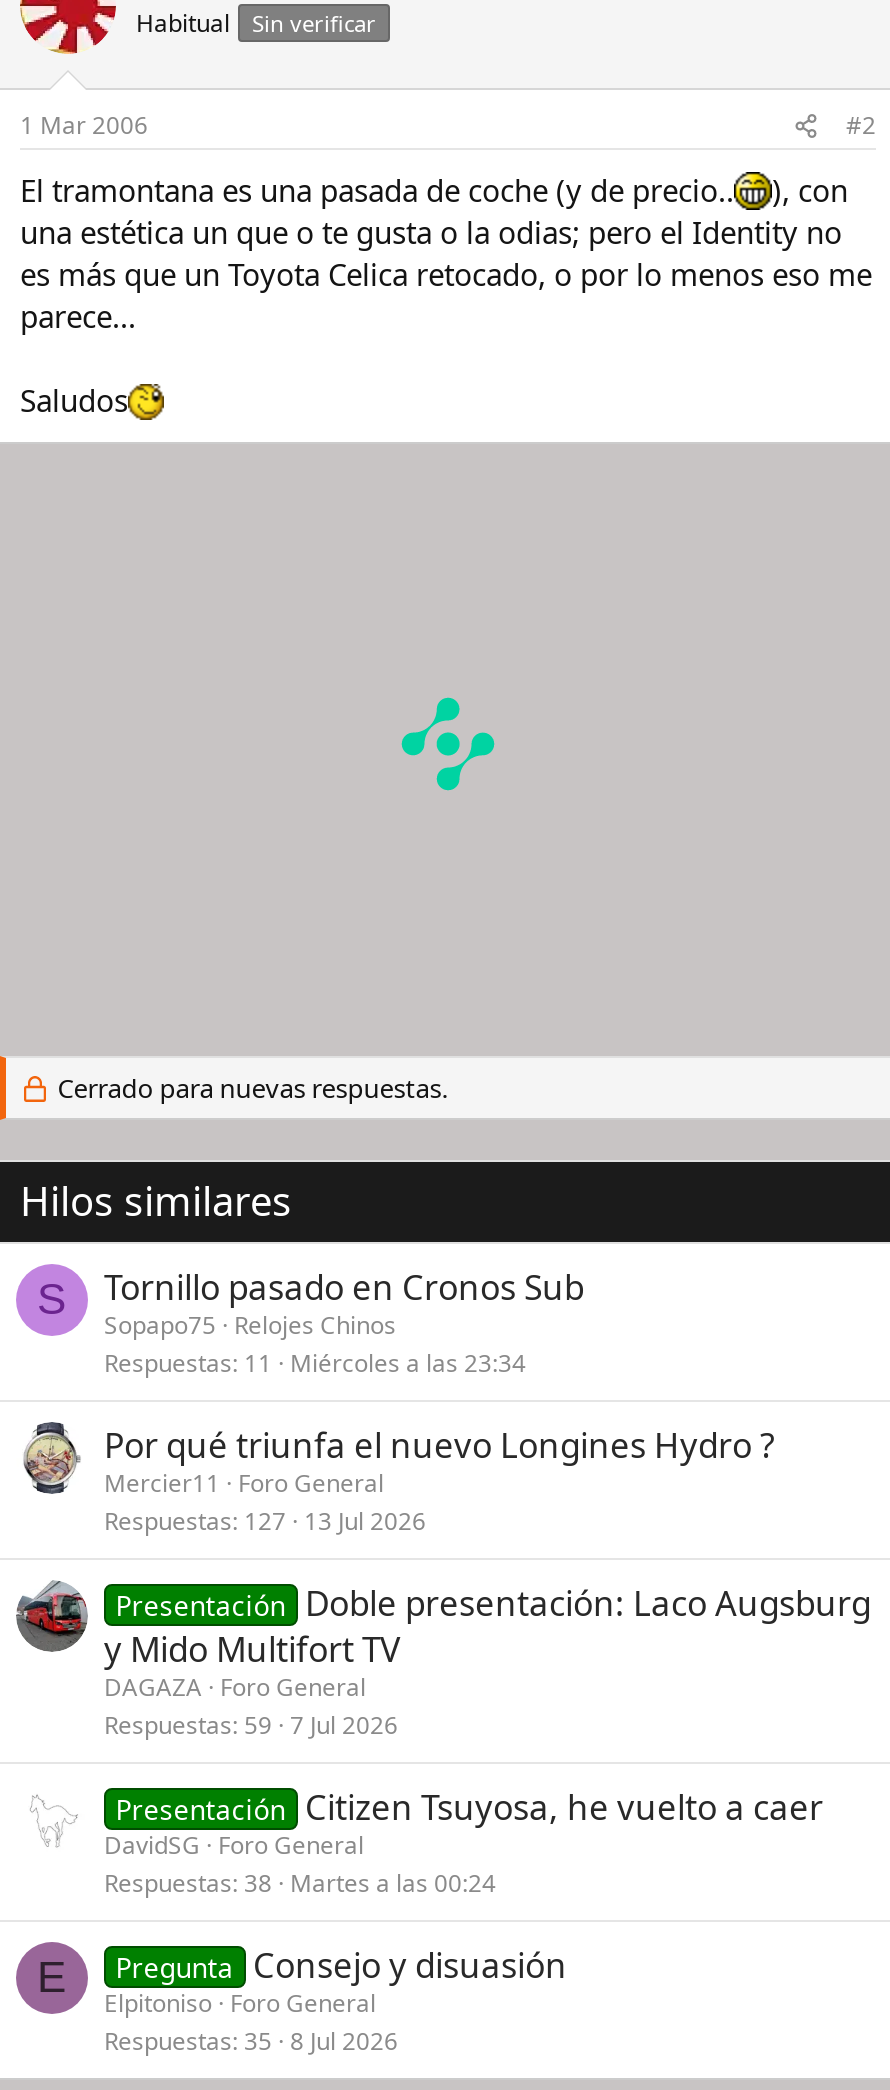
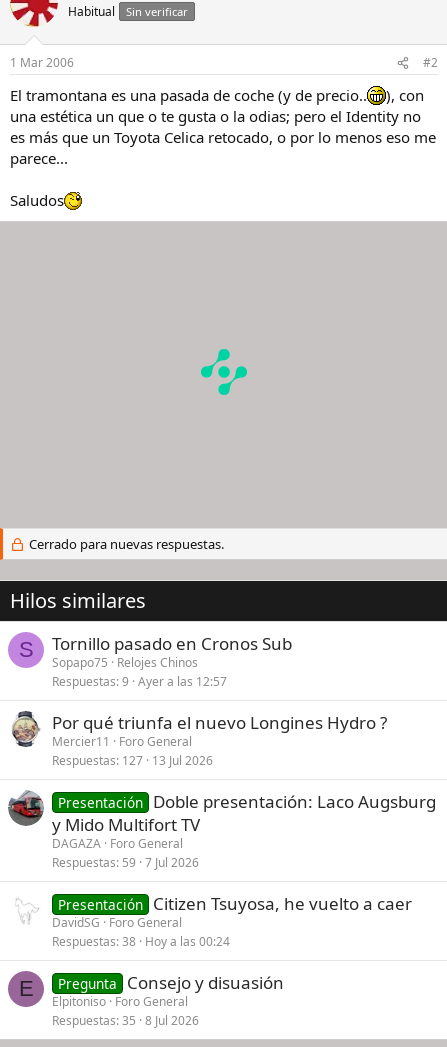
- Respuestas 11 Miércoles a las 23:34
+ Respuestas 9 Ayer a las 12:57

- Respuestas 38 Martes a las 00:24
+ Respuestas 38 Hoy a las 00:24
